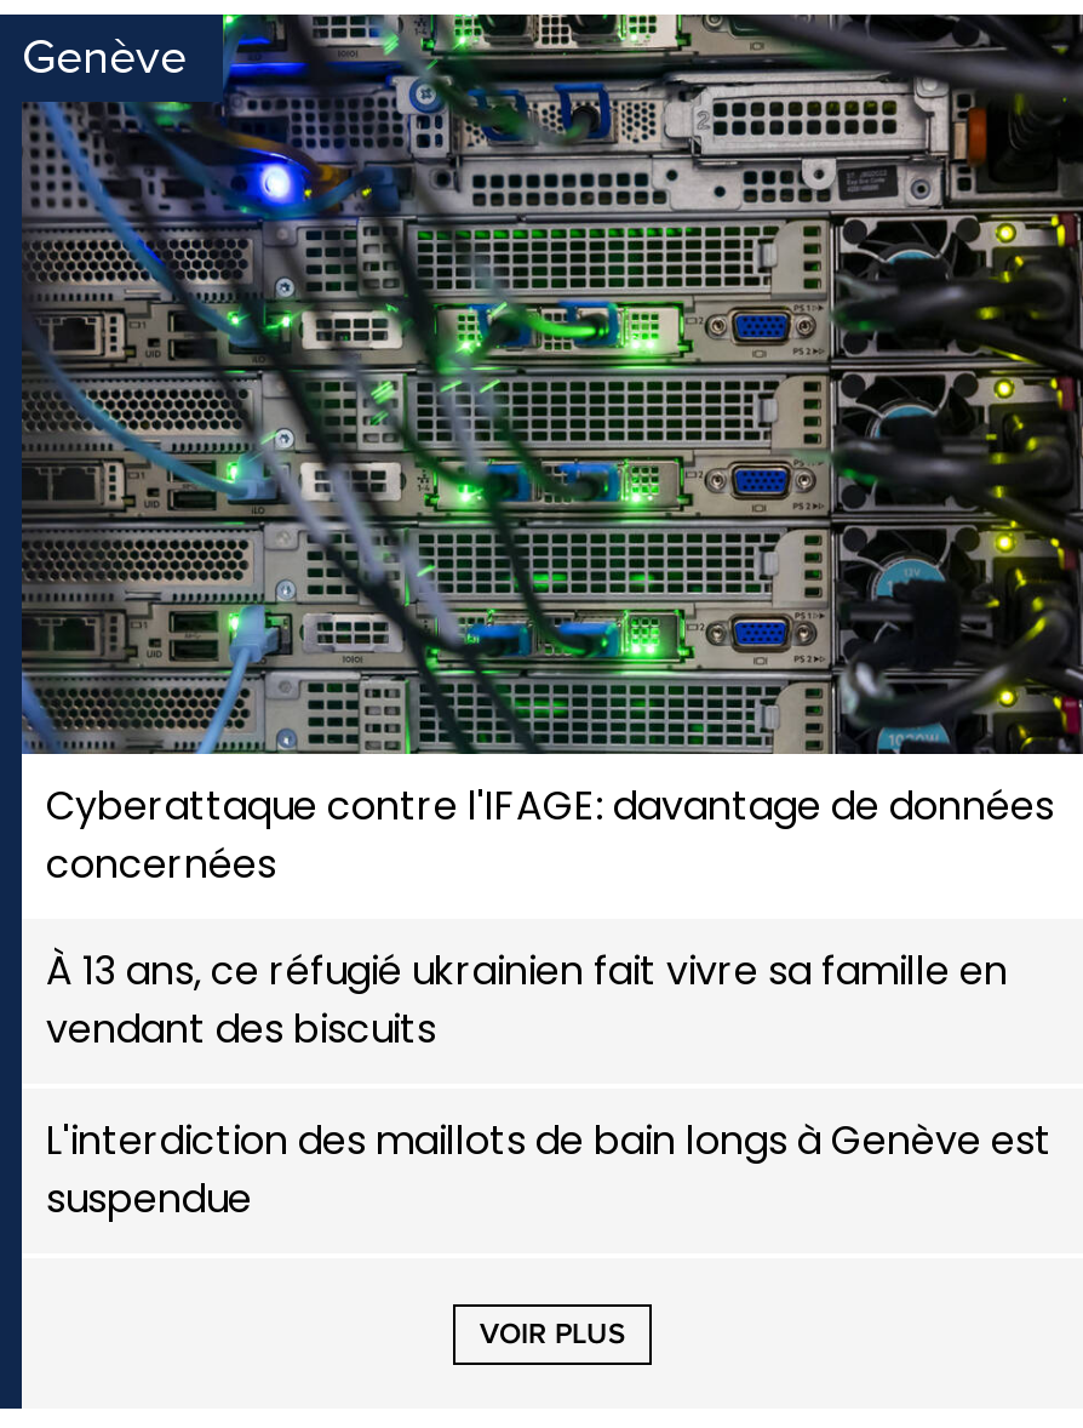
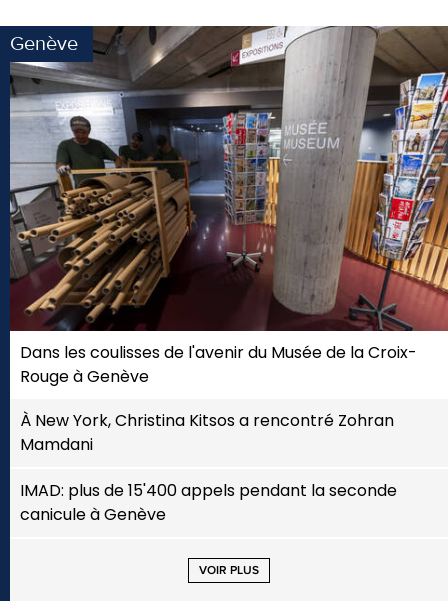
- [image]
- Cyberattaque contre l'IFAGE: davantage de données
- concernées
+ [image]
+ Dans les coulisses de l'avenir du Musée de la Croix-
+ Rouge à Genève

- À 13 ans, ce réfugié ukrainien fait vivre sa famille en
- vendant des biscuits
+ À New York, Christina Kitsos a rencontré Zohran
+ Mamdani

- L'interdiction des maillots de bain longs à Genève est
- suspendue
+ IMAD: plus de 15'400 appels pendant la seconde
+ canicule à Genève
